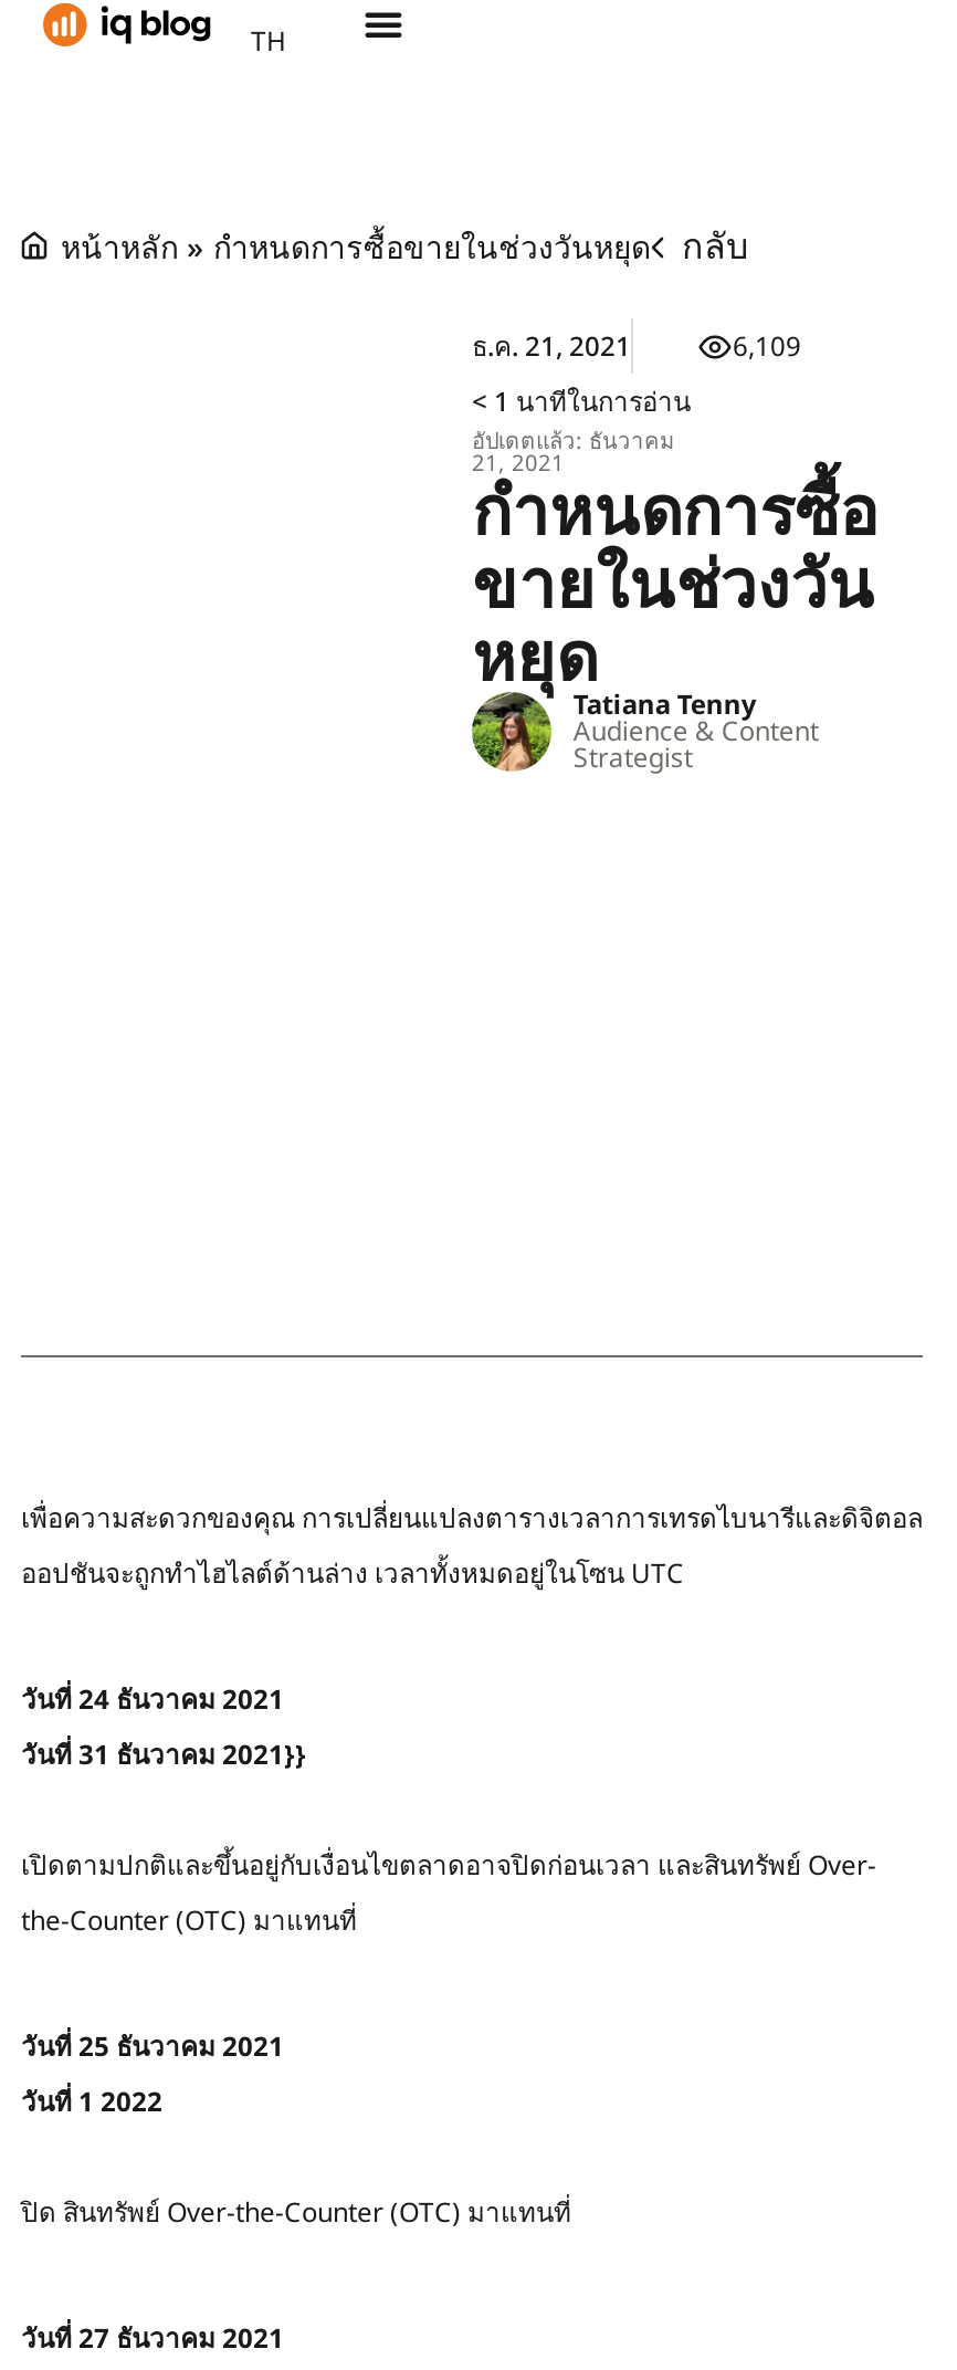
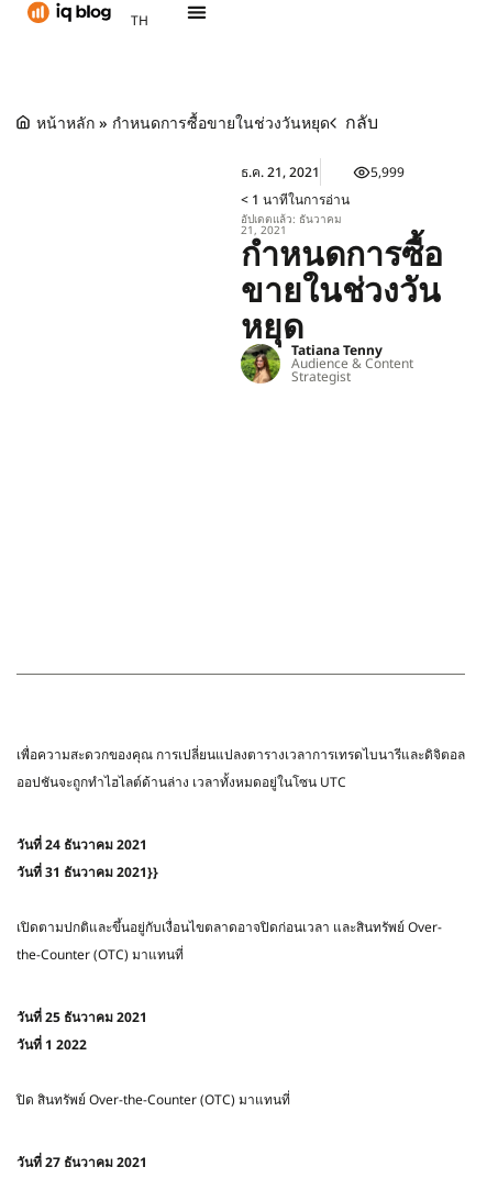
- 6,109
+ 5,999
